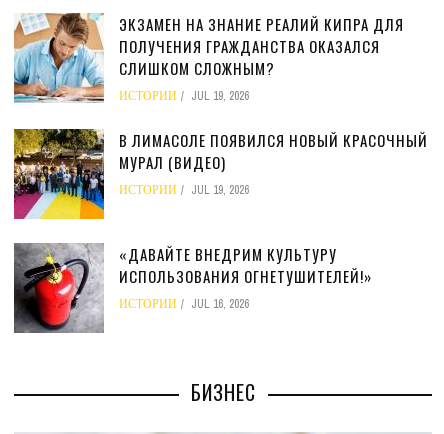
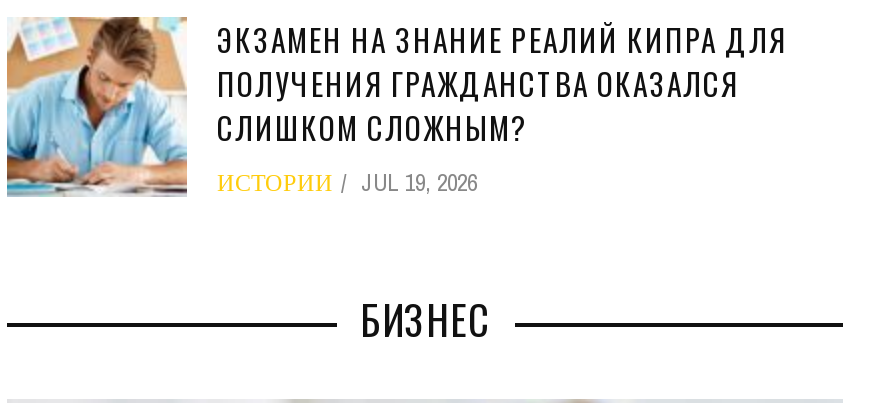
- [image]
- В ЛИМАСОЛЕ ПОЯВИЛСЯ НОВЫЙ КРАСОЧНЫЙ
- МУРАЛ (ВИДЕО)
- ИСТОРИИ
- JUL 19, 2026
- «ДАВАЙТЕ ВНЕДРИМ КУЛЬТУРУ
- ИСПОЛЬЗОВАНИЯ ОГНЕТУШИТЕЛЕЙ!»
- ИСТОРИИ
- JUL 16, 2026

- [image]
